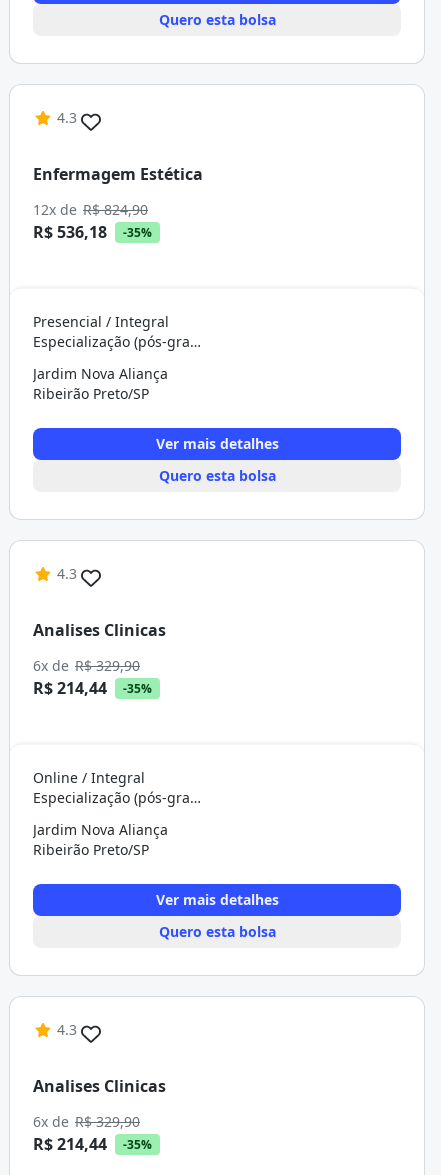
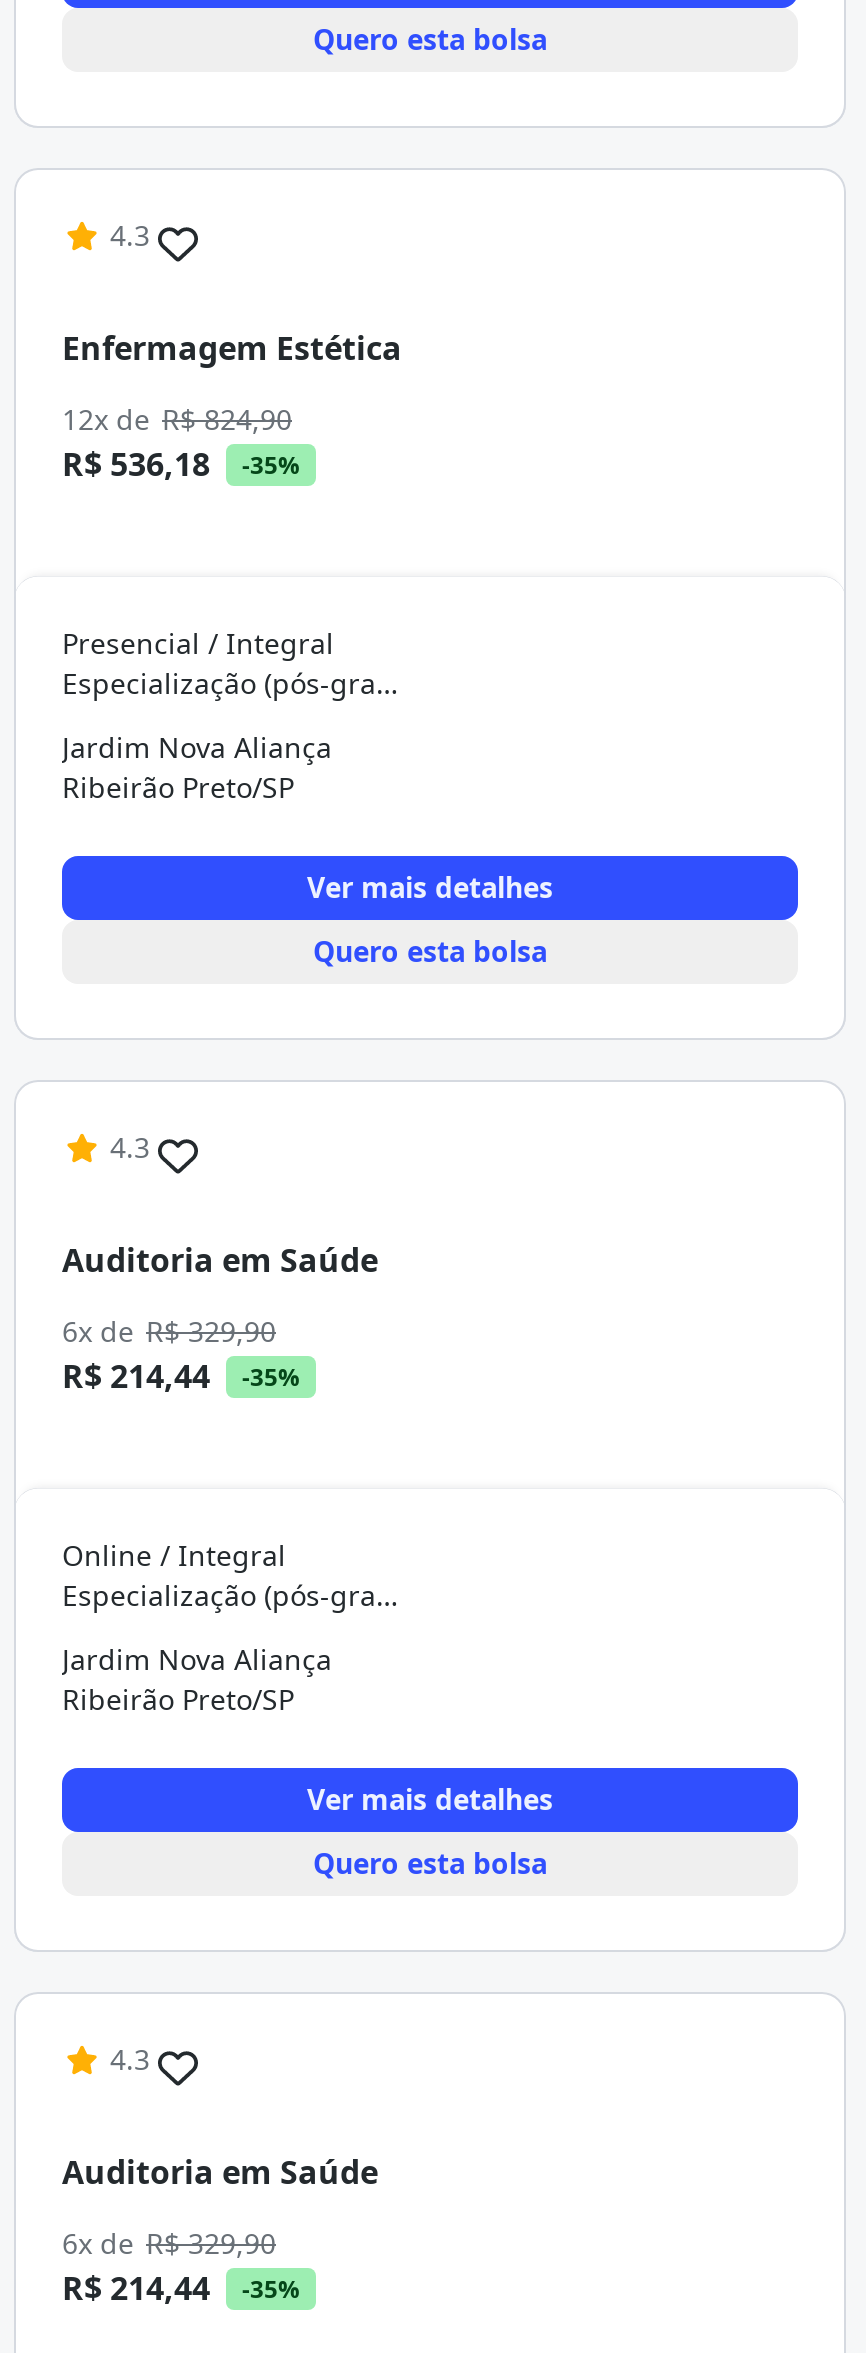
- Analises Clinicas
+ Auditoria em Saúde

- Analises Clinicas
+ Auditoria em Saúde
